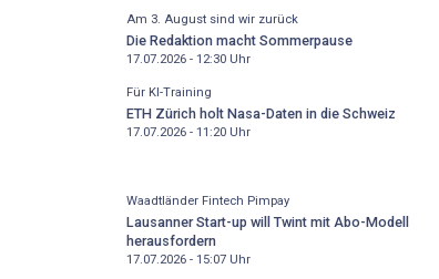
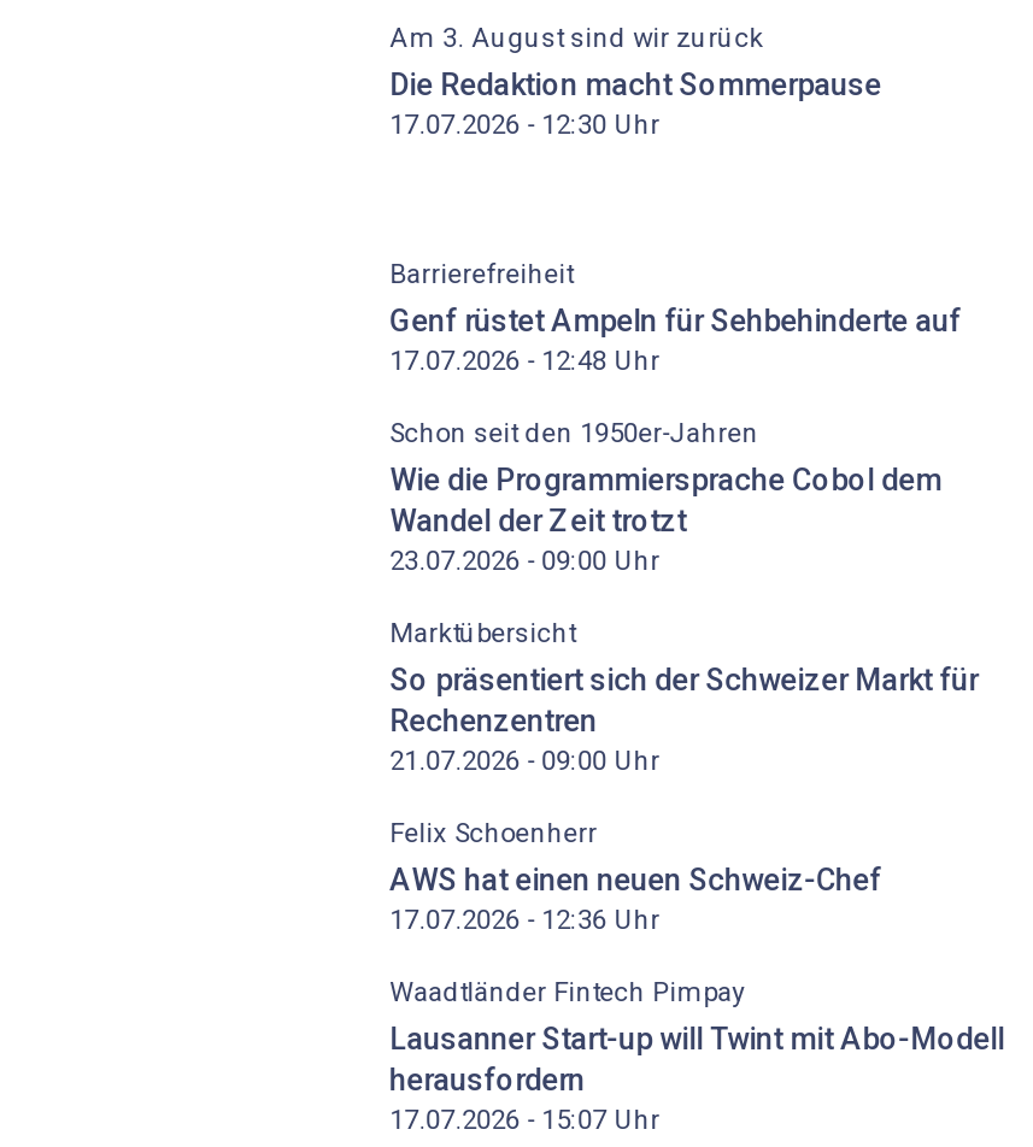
- Für KI-Training
- ETH Zürich holt Nasa-Daten in die Schweiz
- 17.07.2026 - 11:20 Uhr
+ Barrierefreiheit
+ Genf rüstet Ampeln für Sehbehinderte auf
+ 17.07.2026 - 12:48 Uhr
+ Schon seit den 1950er-Jahren
+ Wie die Programmiersprache Cobol dem
+ Wandel der Zeit trotzt
+ 23.07.2026 - 09:00 Uhr
+ Marktübersicht
+ So präsentiert sich der Schweizer Markt für
+ Rechenzentren
+ 21.07.2026 - 09:00 Uhr
+ Felix Schoenherr
+ AWS hat einen neuen Schweiz-Chef
+ 17.07.2026 - 12:36 Uhr
